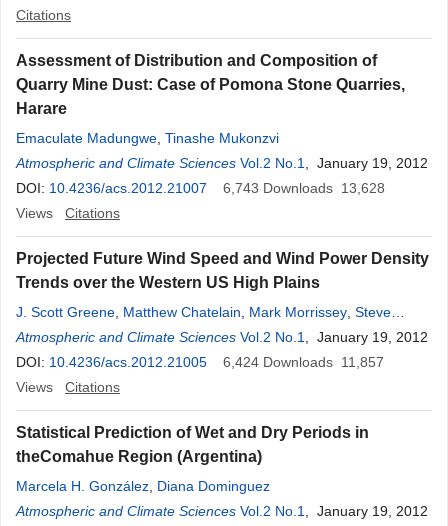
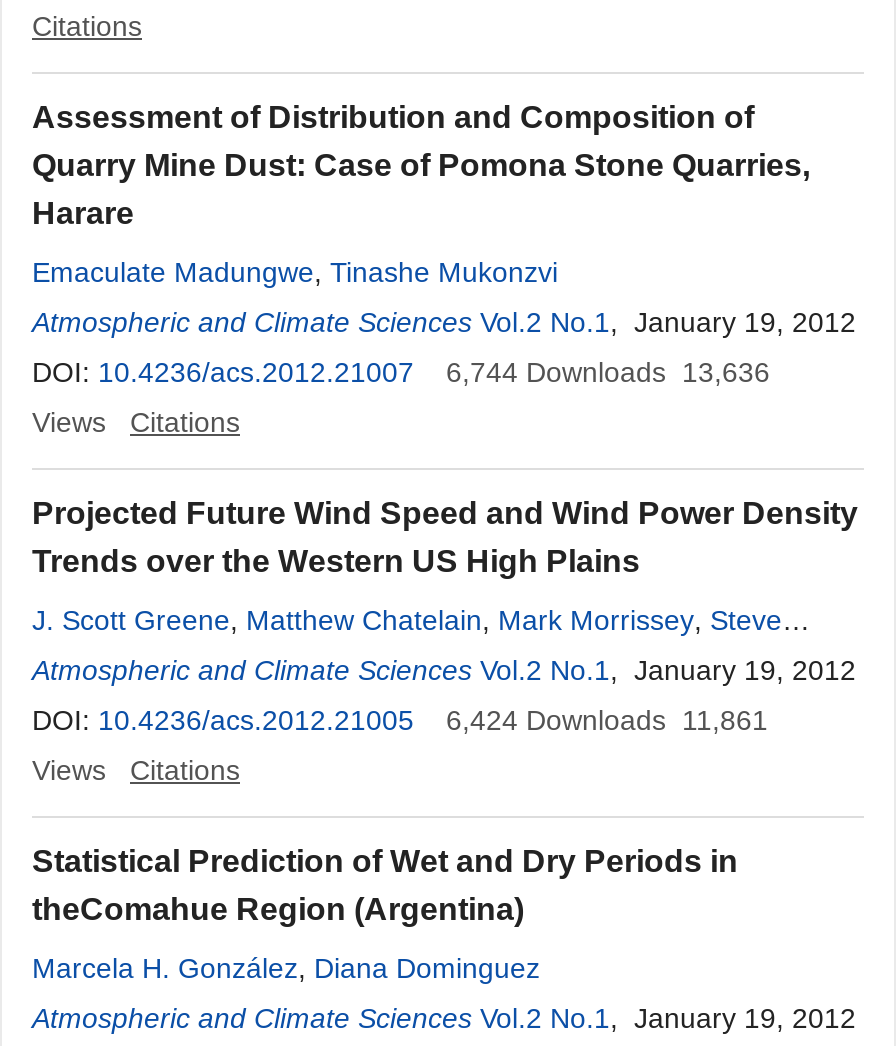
- DOI: 10.4236/acs.2012.21007 6,743 Downloads 13,628
+ DOI: 10.4236/acs.2012.21007 6,744 Downloads 13,636

- DOI: 10.4236/acs.2012.21005 6,424 Downloads 11,857
+ DOI: 10.4236/acs.2012.21005 6,424 Downloads 11,861
